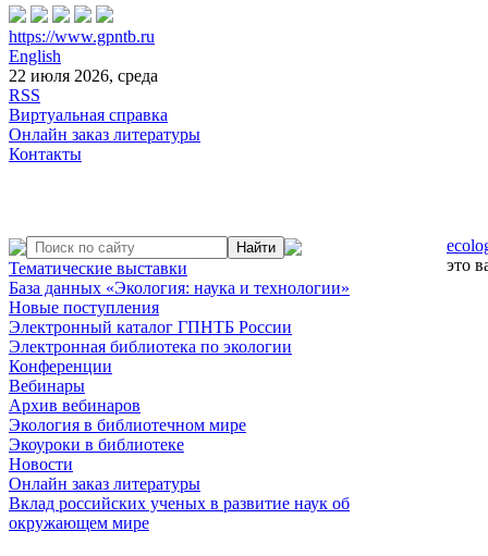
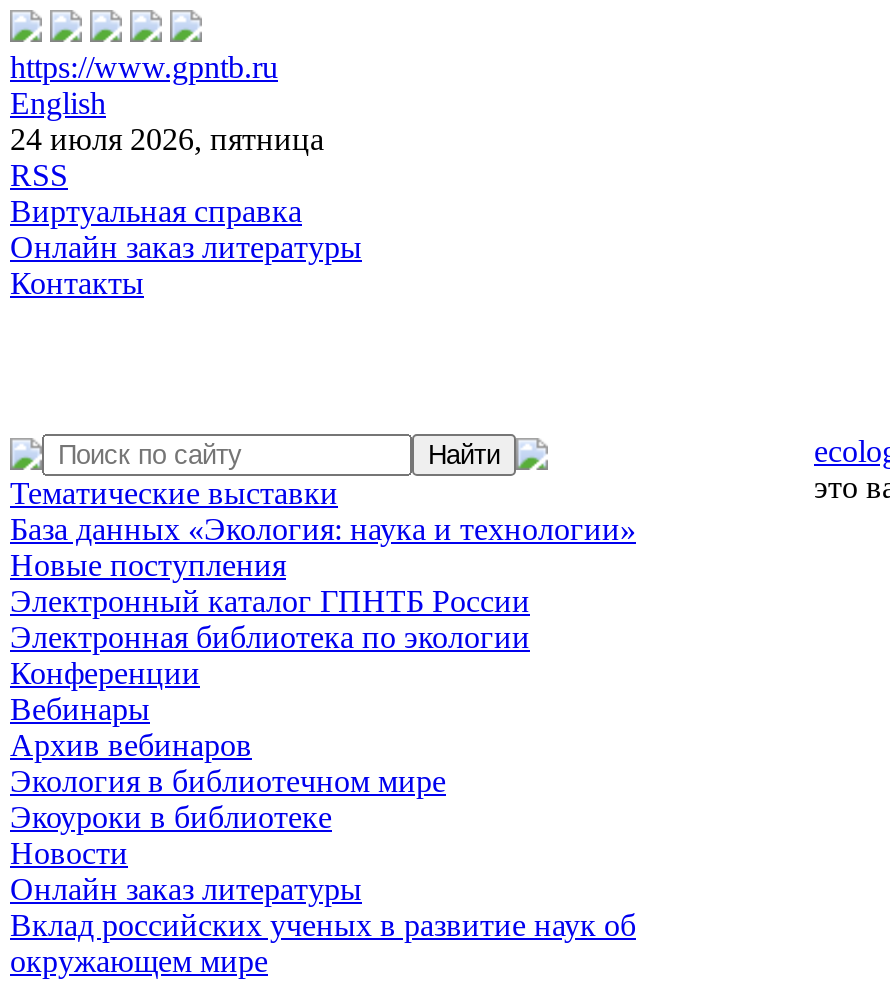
- 22 июля 2026, среда
+ 24 июля 2026, пятница
